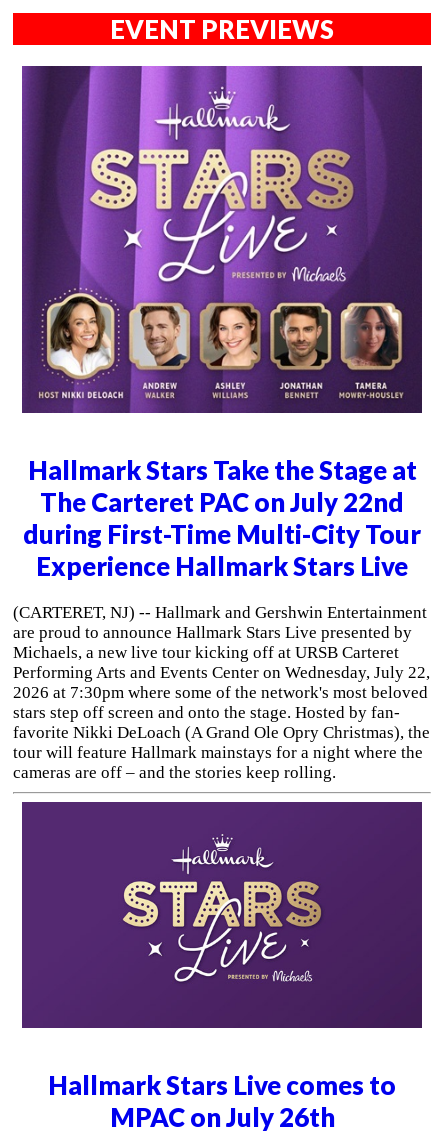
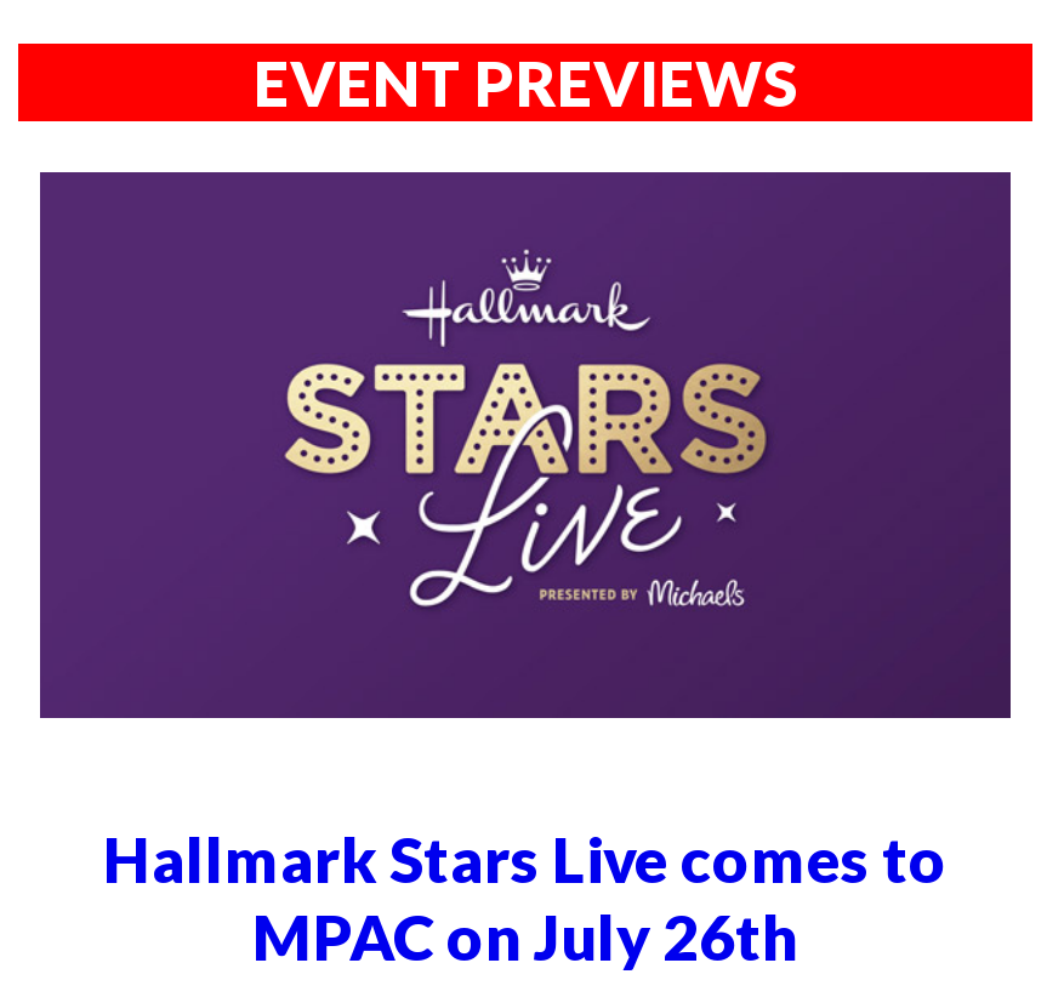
- [image]

- Hallmark Stars Take the Stage at
- The Carteret PAC on July 22nd
- during First-Time Multi-City Tour
- Experience Hallmark Stars Live
- (CARTERET, NJ) -- Hallmark and Gershwin Entertainment
- are proud to announce Hallmark Stars Live presented by
- Michaels, a new live tour kicking off at URSB Carteret
- Performing Arts and Events Center on Wednesday, July 22,
- 2026 at 7:30pm where some of the network's most beloved
- stars step off screen and onto the stage. Hosted by fan-
- favorite Nikki DeLoach (A Grand Ole Opry Christmas), the
- tour will feature Hallmark mainstays for a night where the
- cameras are off – and the stories keep rolling.
